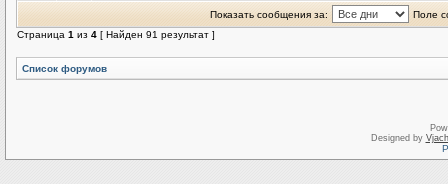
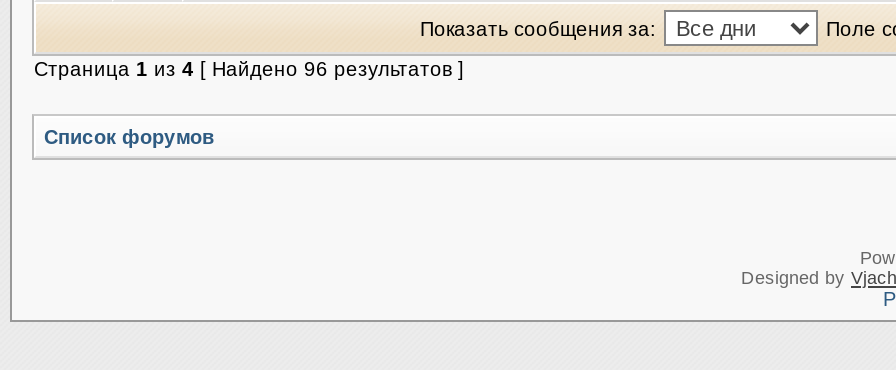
- Страница 1 из 4 [ Найден 91 результат ]
+ Страница 1 из 4 [ Найдено 96 результатов ]
